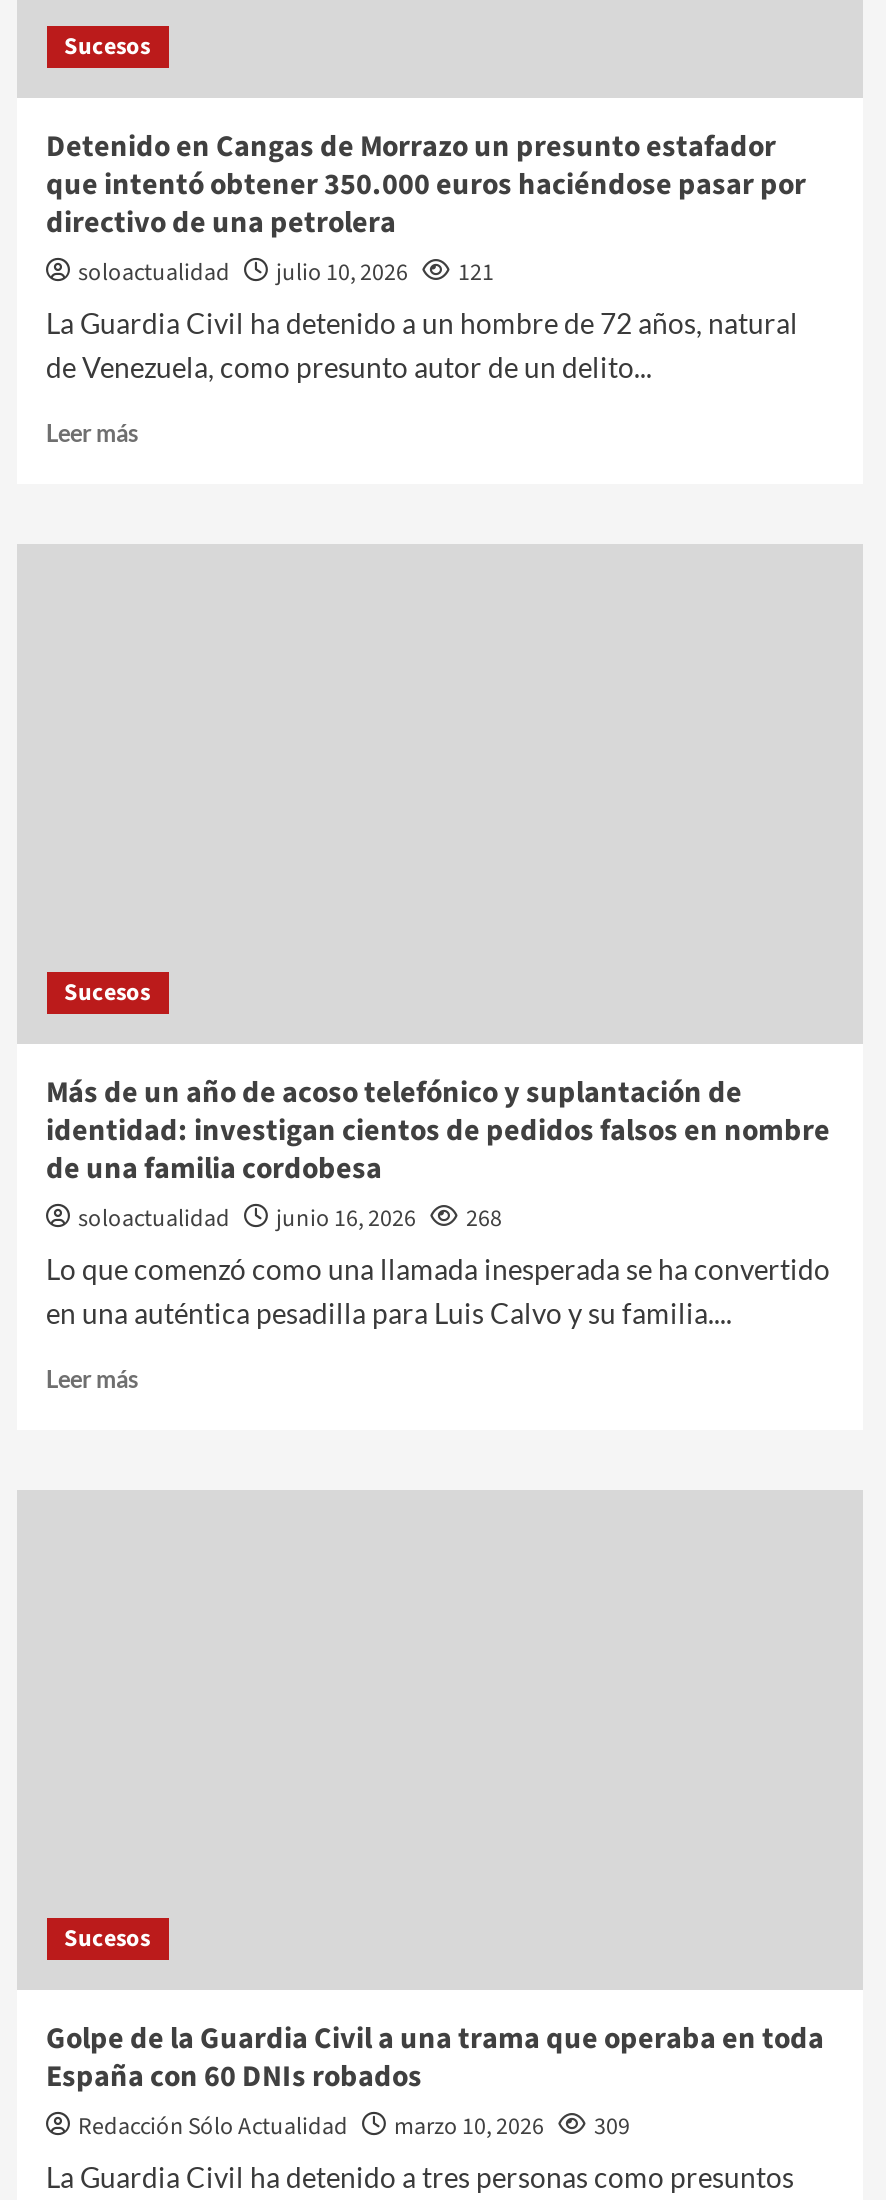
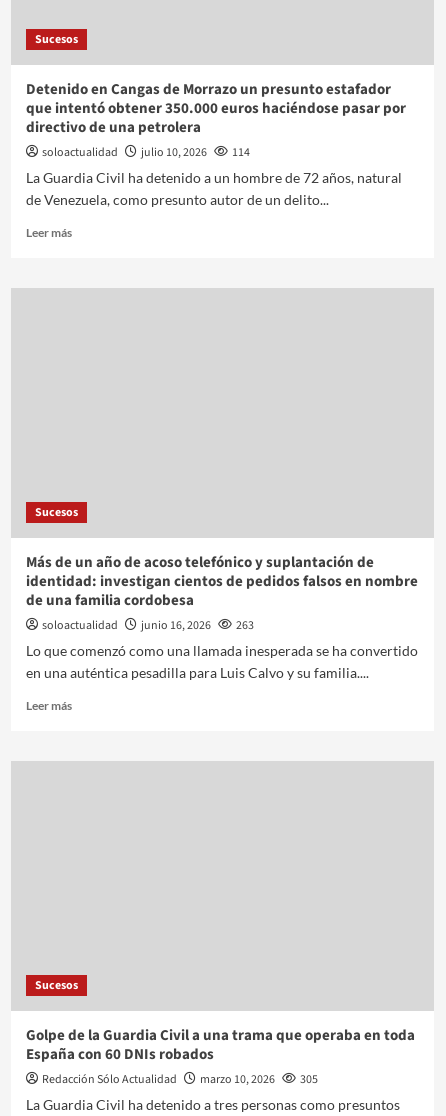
- soloactualidad julio 10, 2026 121
+ soloactualidad julio 10, 2026 114

- soloactualidad junio 16, 2026 268
+ soloactualidad junio 16, 2026 263

- Redacción Sólo Actualidad marzo 10, 2026 309
+ Redacción Sólo Actualidad marzo 10, 2026 305
